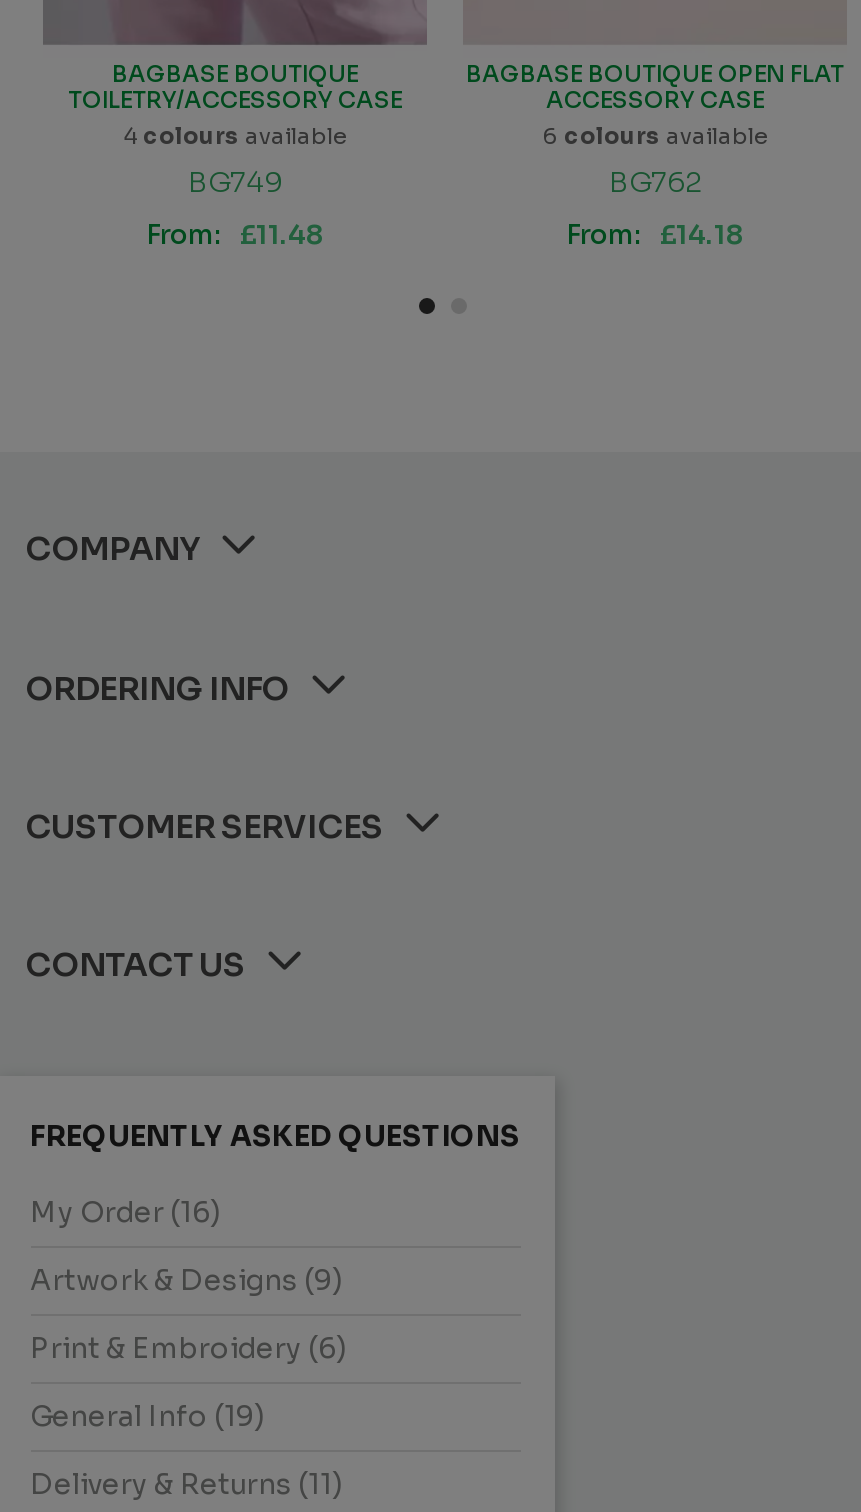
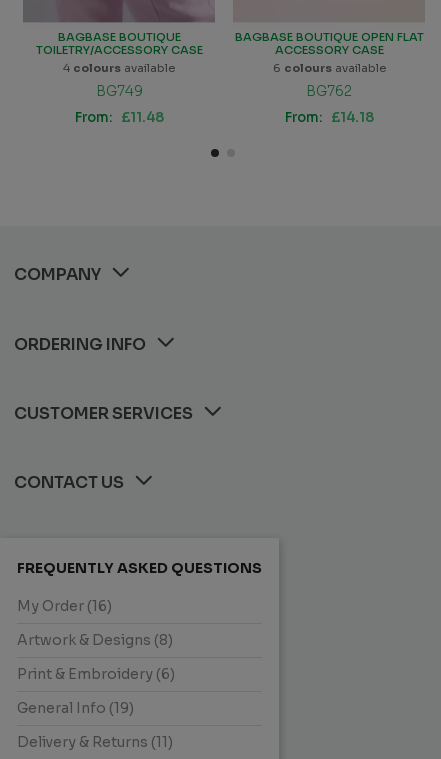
- Artwork & Designs (9)
+ Artwork & Designs (8)
